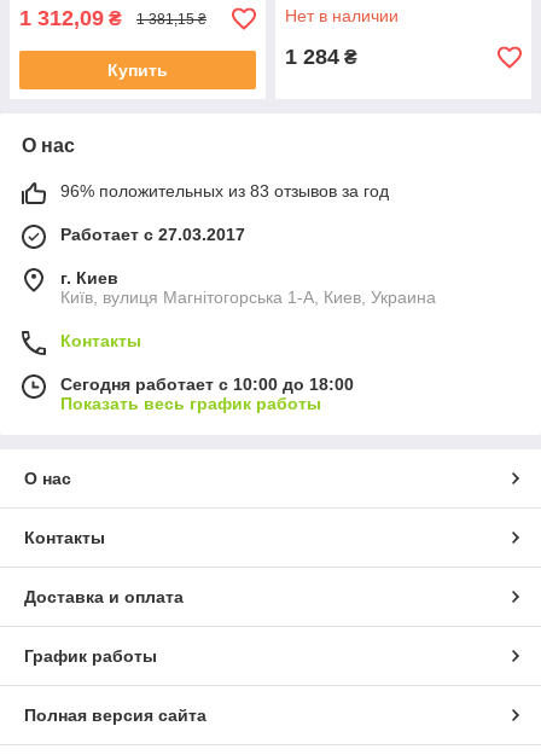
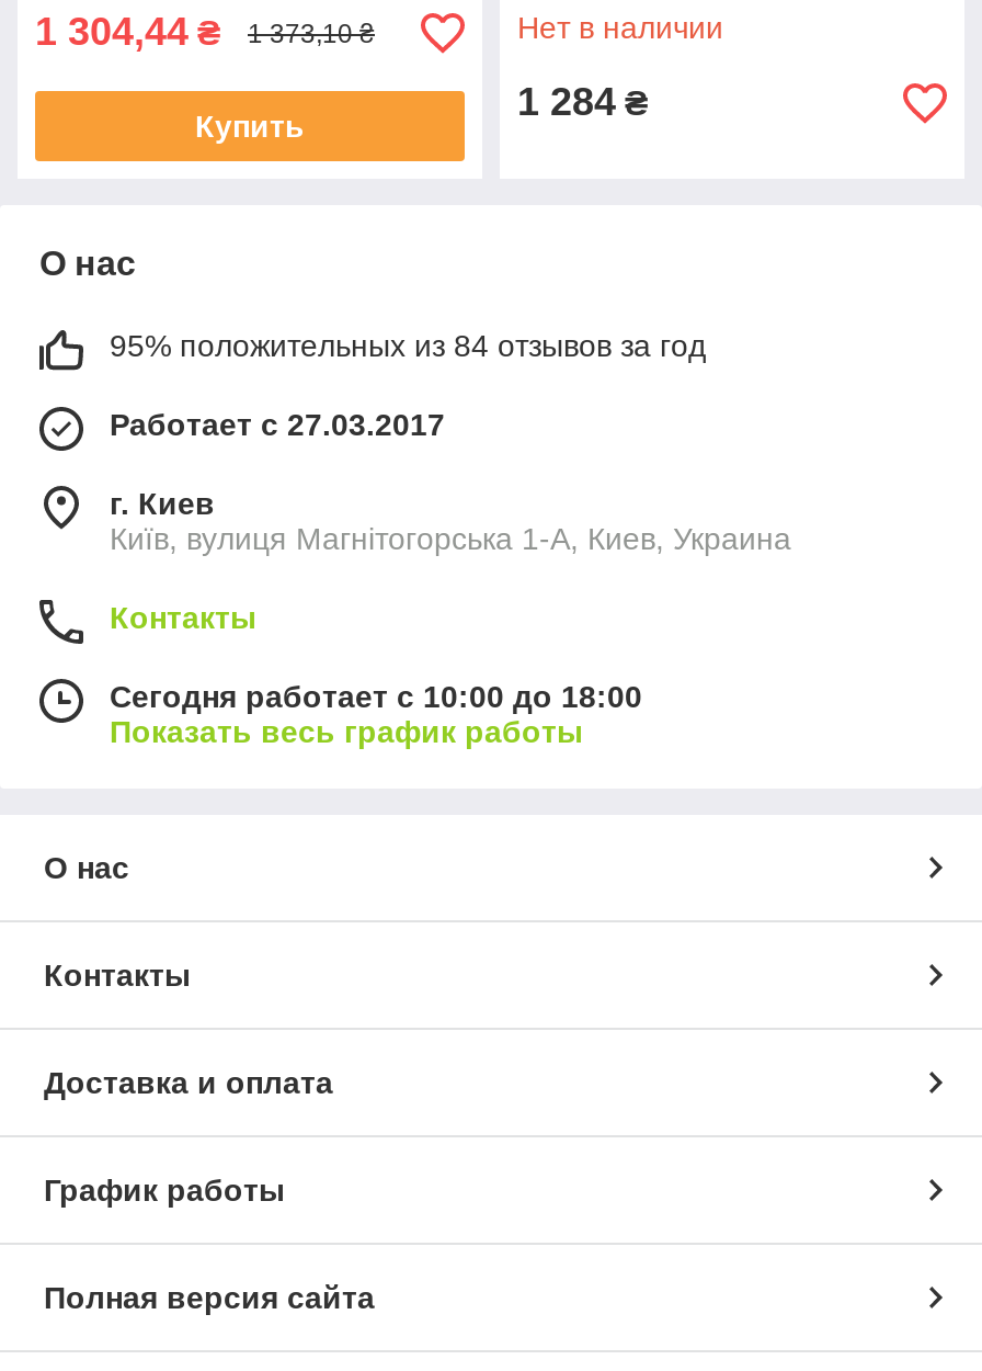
- 1 312,09 ₴
- 1 381,15 ₴
+ 1 304,44 ₴
+ 1 373,10 ₴

- 96% положительных из 83 отзывов за год
+ 95% положительных из 84 отзывов за год
